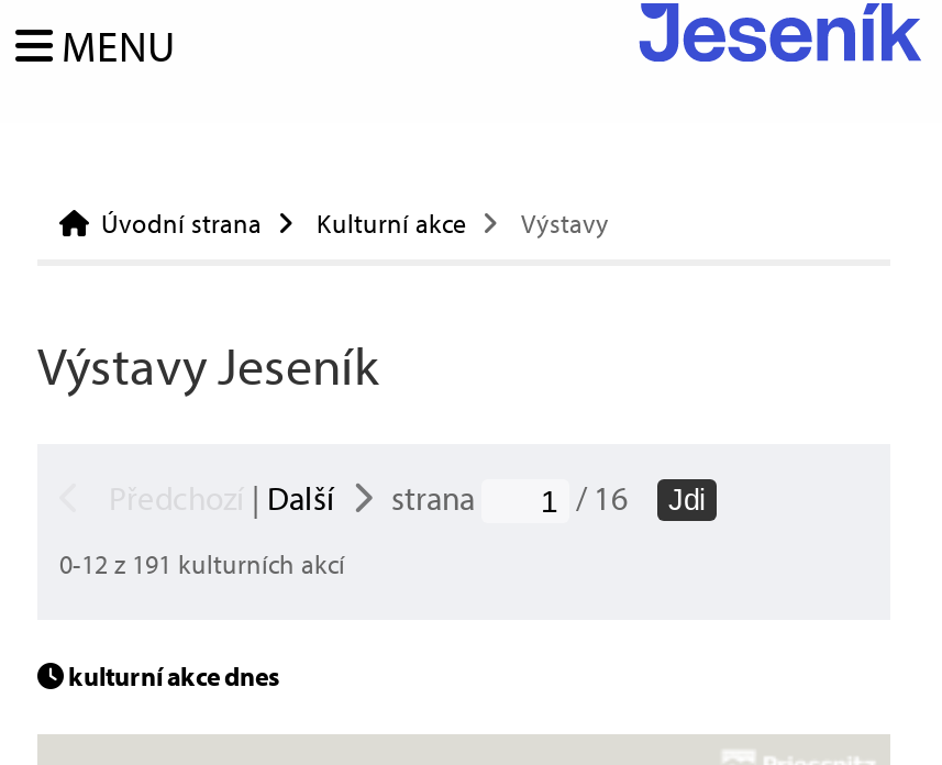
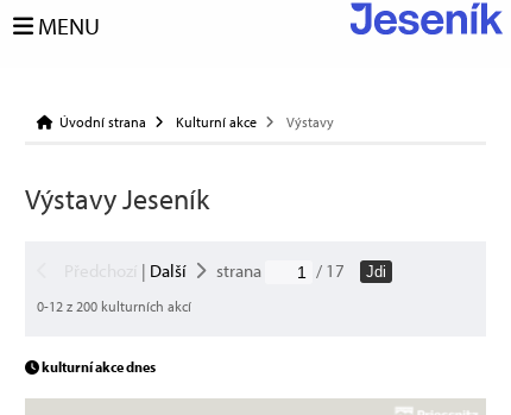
- / 16 Jdi
+ / 17 Jdi

- 0-12 z 191 kulturních akcí
+ 0-12 z 200 kulturních akcí
